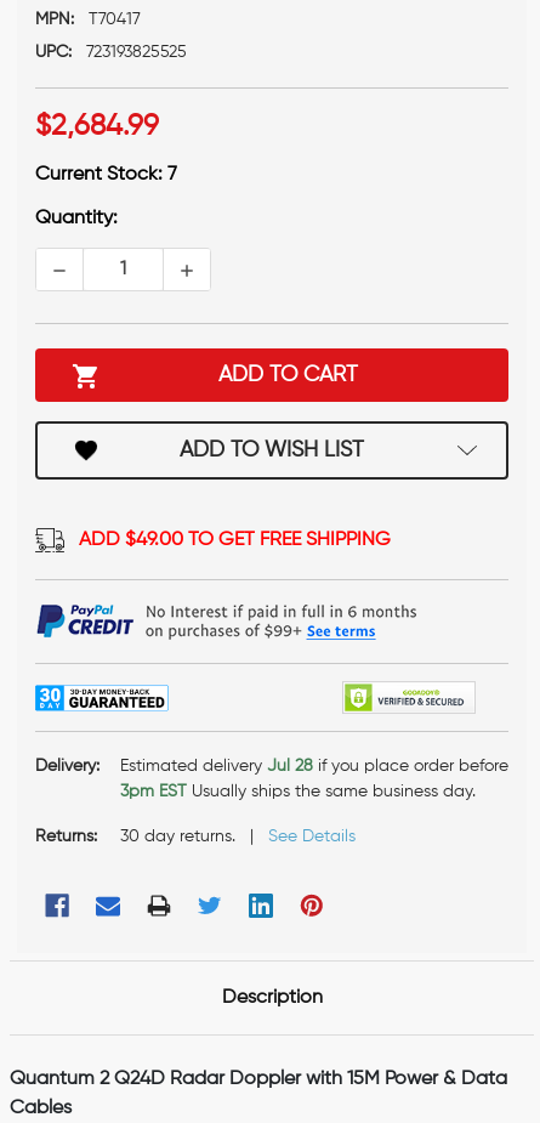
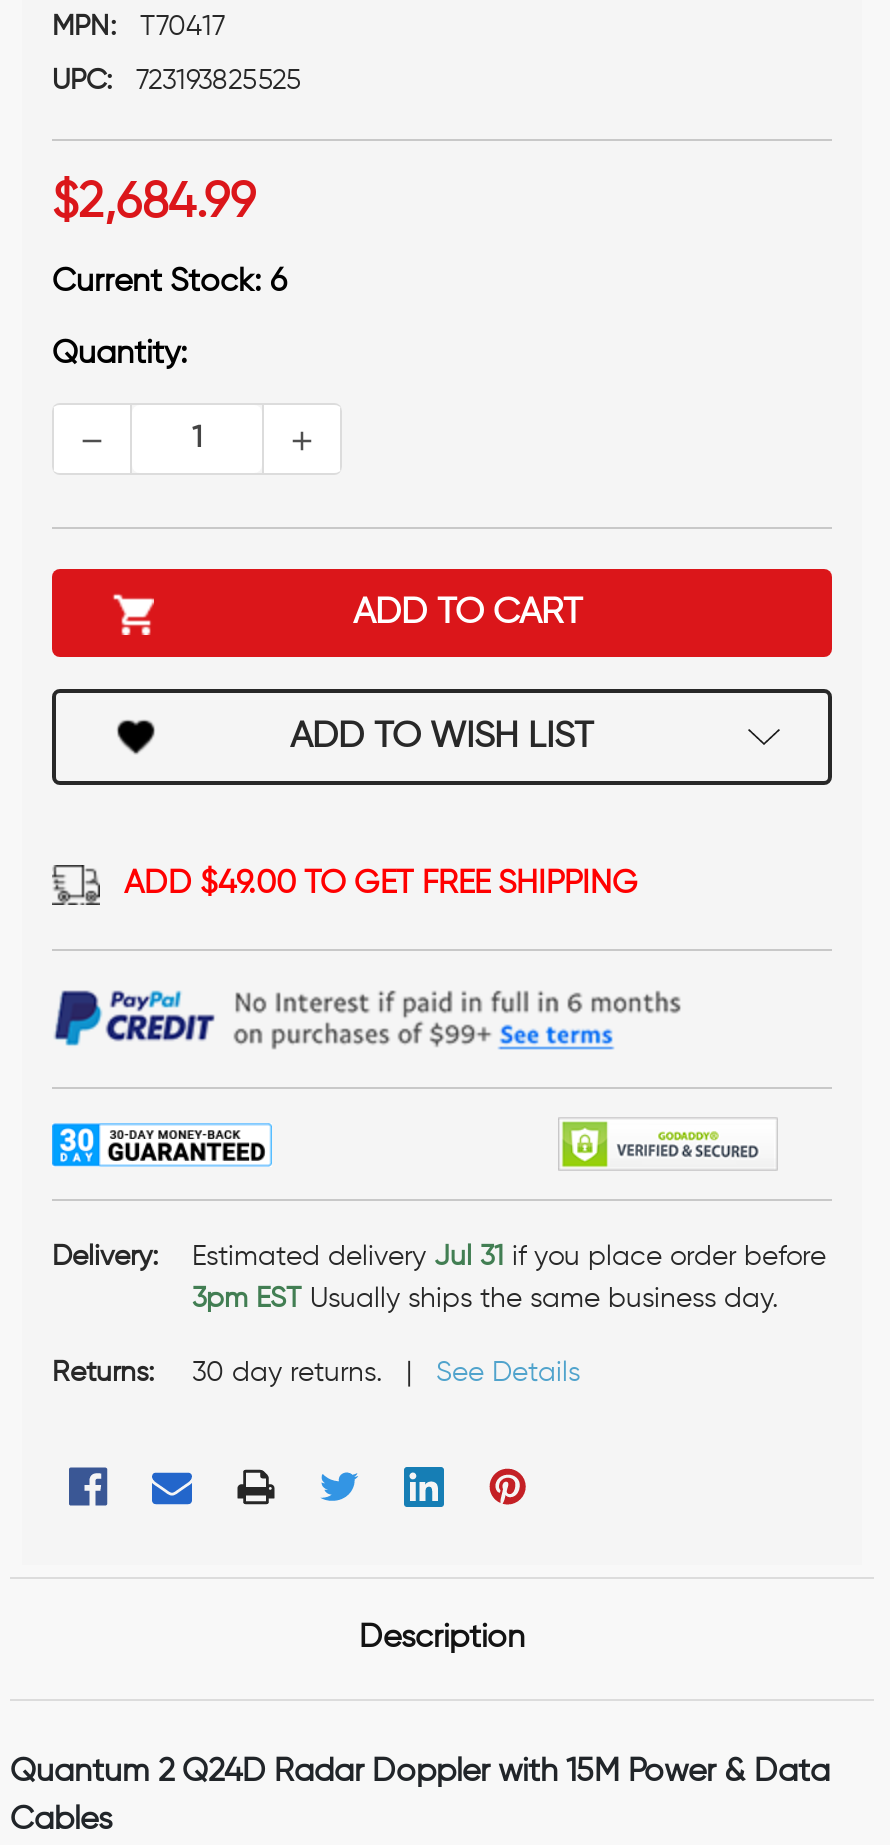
- Current Stock: 7
+ Current Stock: 6

- Estimated delivery Jul 28 if you place order before
+ Estimated delivery Jul 31 if you place order before
